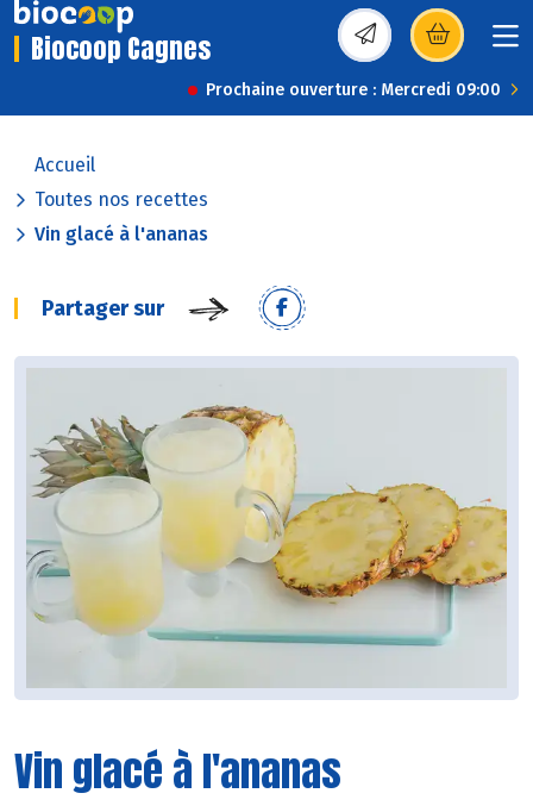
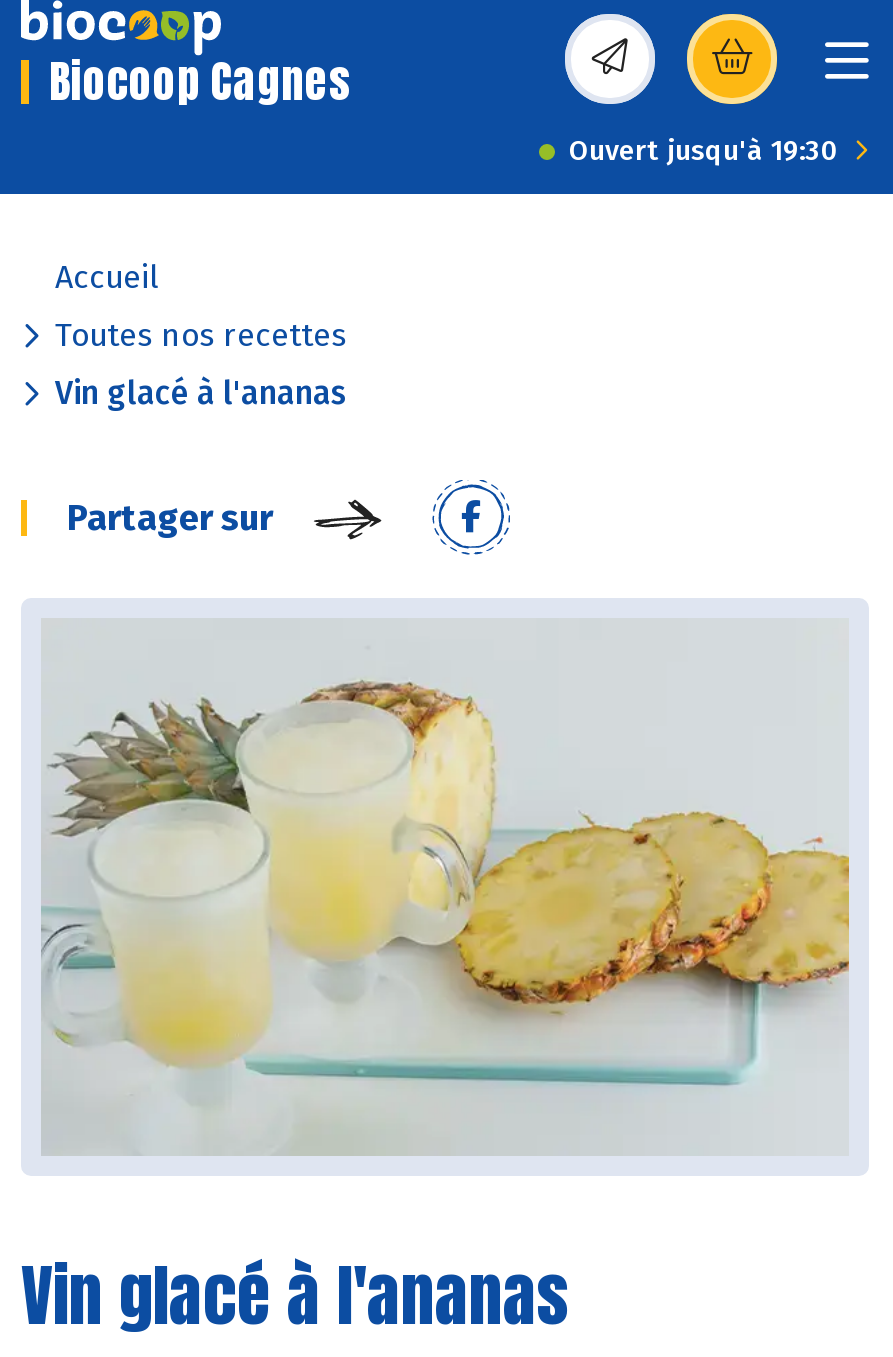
- Prochaine ouverture : Mercredi 09:00
+ Ouvert jusqu'à 19:30
